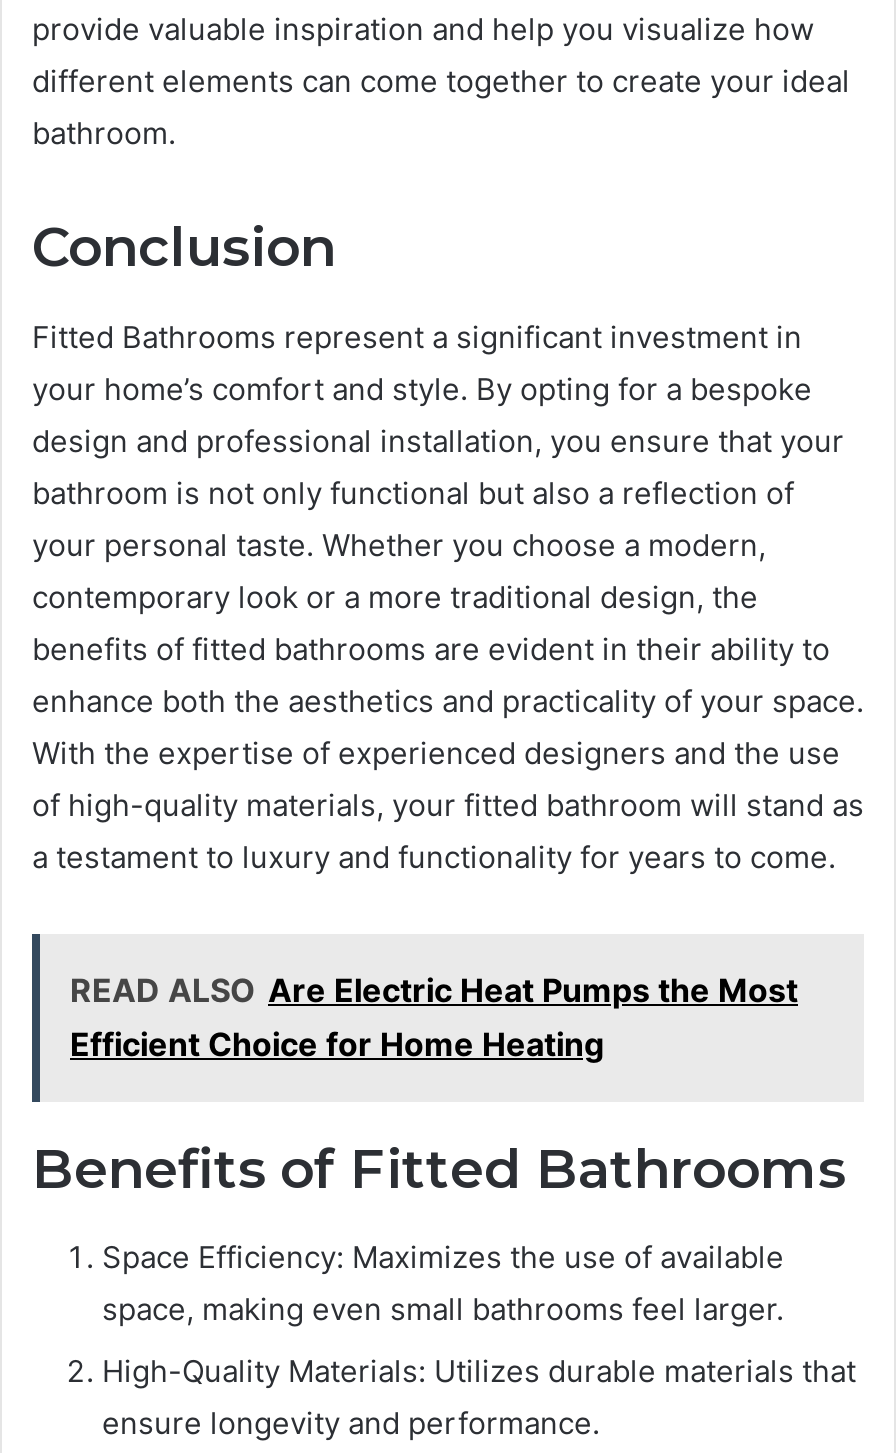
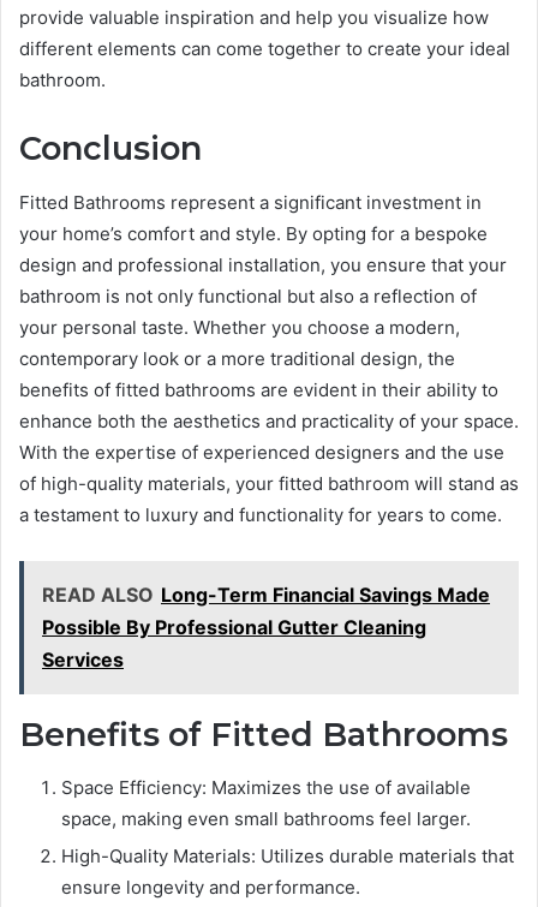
- READ ALSO Are Electric Heat Pumps the Most
- Efficient Choice for Home Heating
+ READ ALSO Long-Term Financial Savings Made
+ Possible By Professional Gutter Cleaning
+ Services
